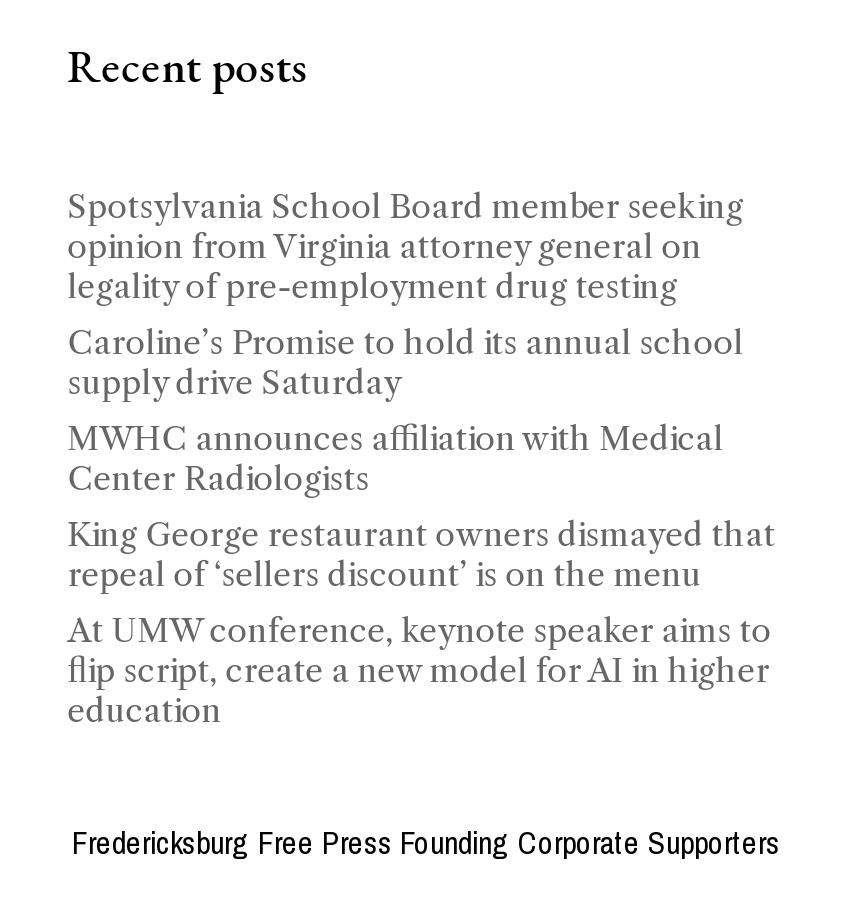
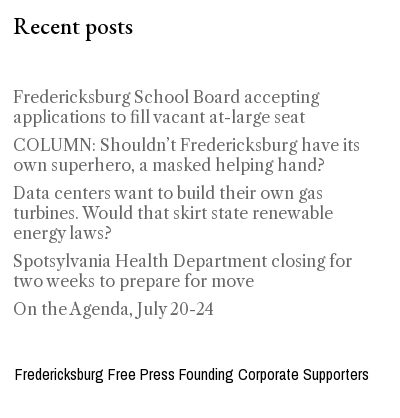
- Spotsylvania School Board member seeking
- opinion from Virginia attorney general on
- legality of pre-employment drug testing
- Caroline’s Promise to hold its annual school
- supply drive Saturday
- MWHC announces affiliation with Medical
- Center Radiologists
- King George restaurant owners dismayed that
- repeal of ‘sellers discount’ is on the menu
- At UMW conference, keynote speaker aims to
- flip script, create a new model for AI in higher
- education
+ Fredericksburg School Board accepting
+ applications to fill vacant at-large seat
+ COLUMN: Shouldn’t Fredericksburg have its
+ own superhero, a masked helping hand?
+ Data centers want to build their own gas
+ turbines. Would that skirt state renewable
+ energy laws?
+ Spotsylvania Health Department closing for
+ two weeks to prepare for move
+ On the Agenda, July 20-24
